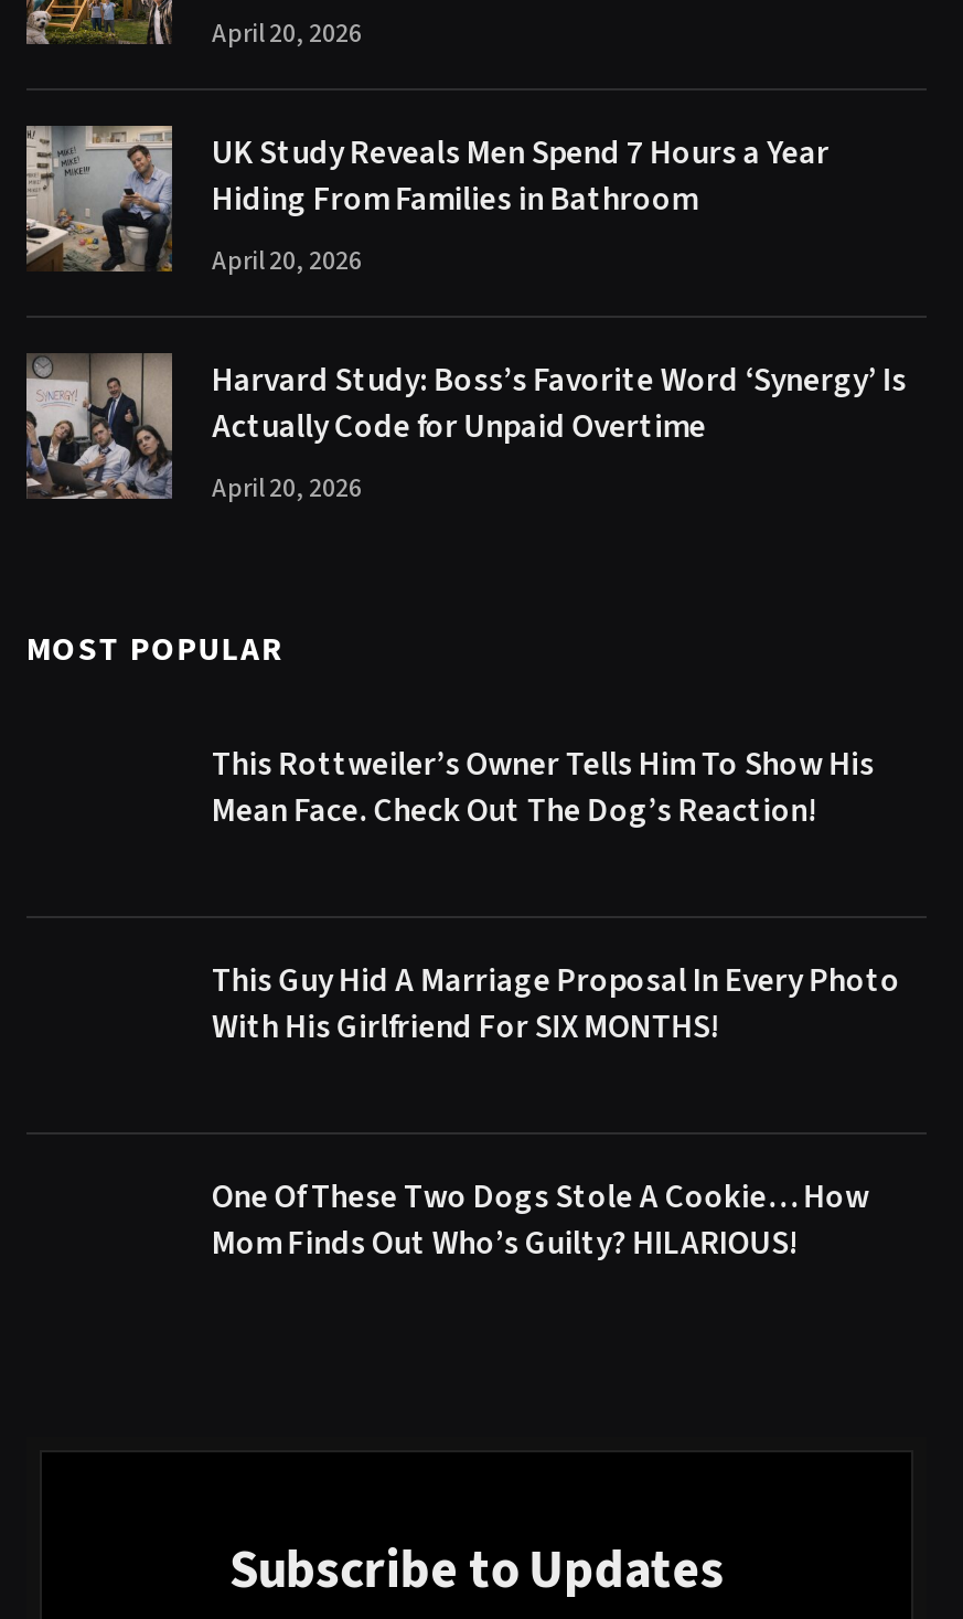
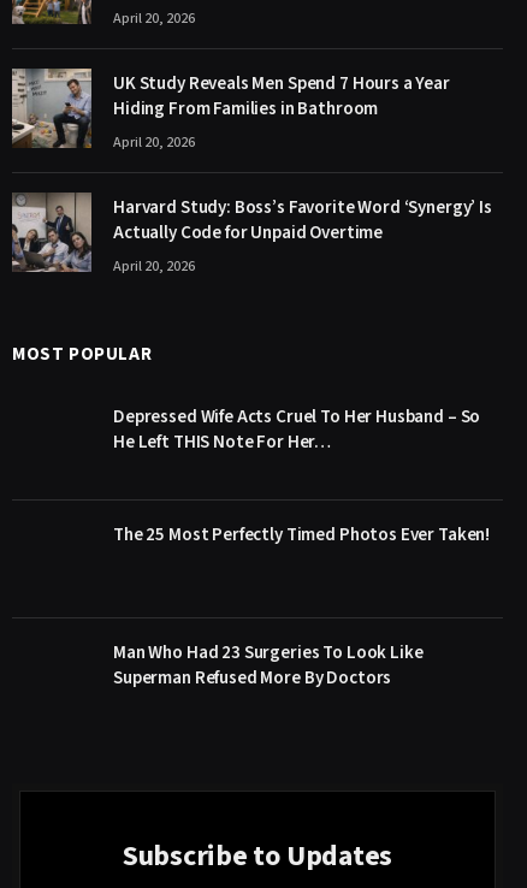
- This Rottweiler’s Owner Tells Him To Show His
- Mean Face. Check Out The Dog’s Reaction!
+ Depressed Wife Acts Cruel To Her Husband – So
+ He Left THIS Note For Her…

- This Guy Hid A Marriage Proposal In Every Photo
- With His Girlfriend For SIX MONTHS!
+ The 25 Most Perfectly Timed Photos Ever Taken!

- One Of These Two Dogs Stole A Cookie… How
- Mom Finds Out Who’s Guilty? HILARIOUS!
+ Man Who Had 23 Surgeries To Look Like
+ Superman Refused More By Doctors
